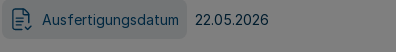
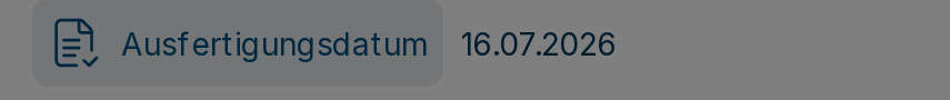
- Ausfertigungsdatum 22.05.2026
+ Ausfertigungsdatum 16.07.2026
